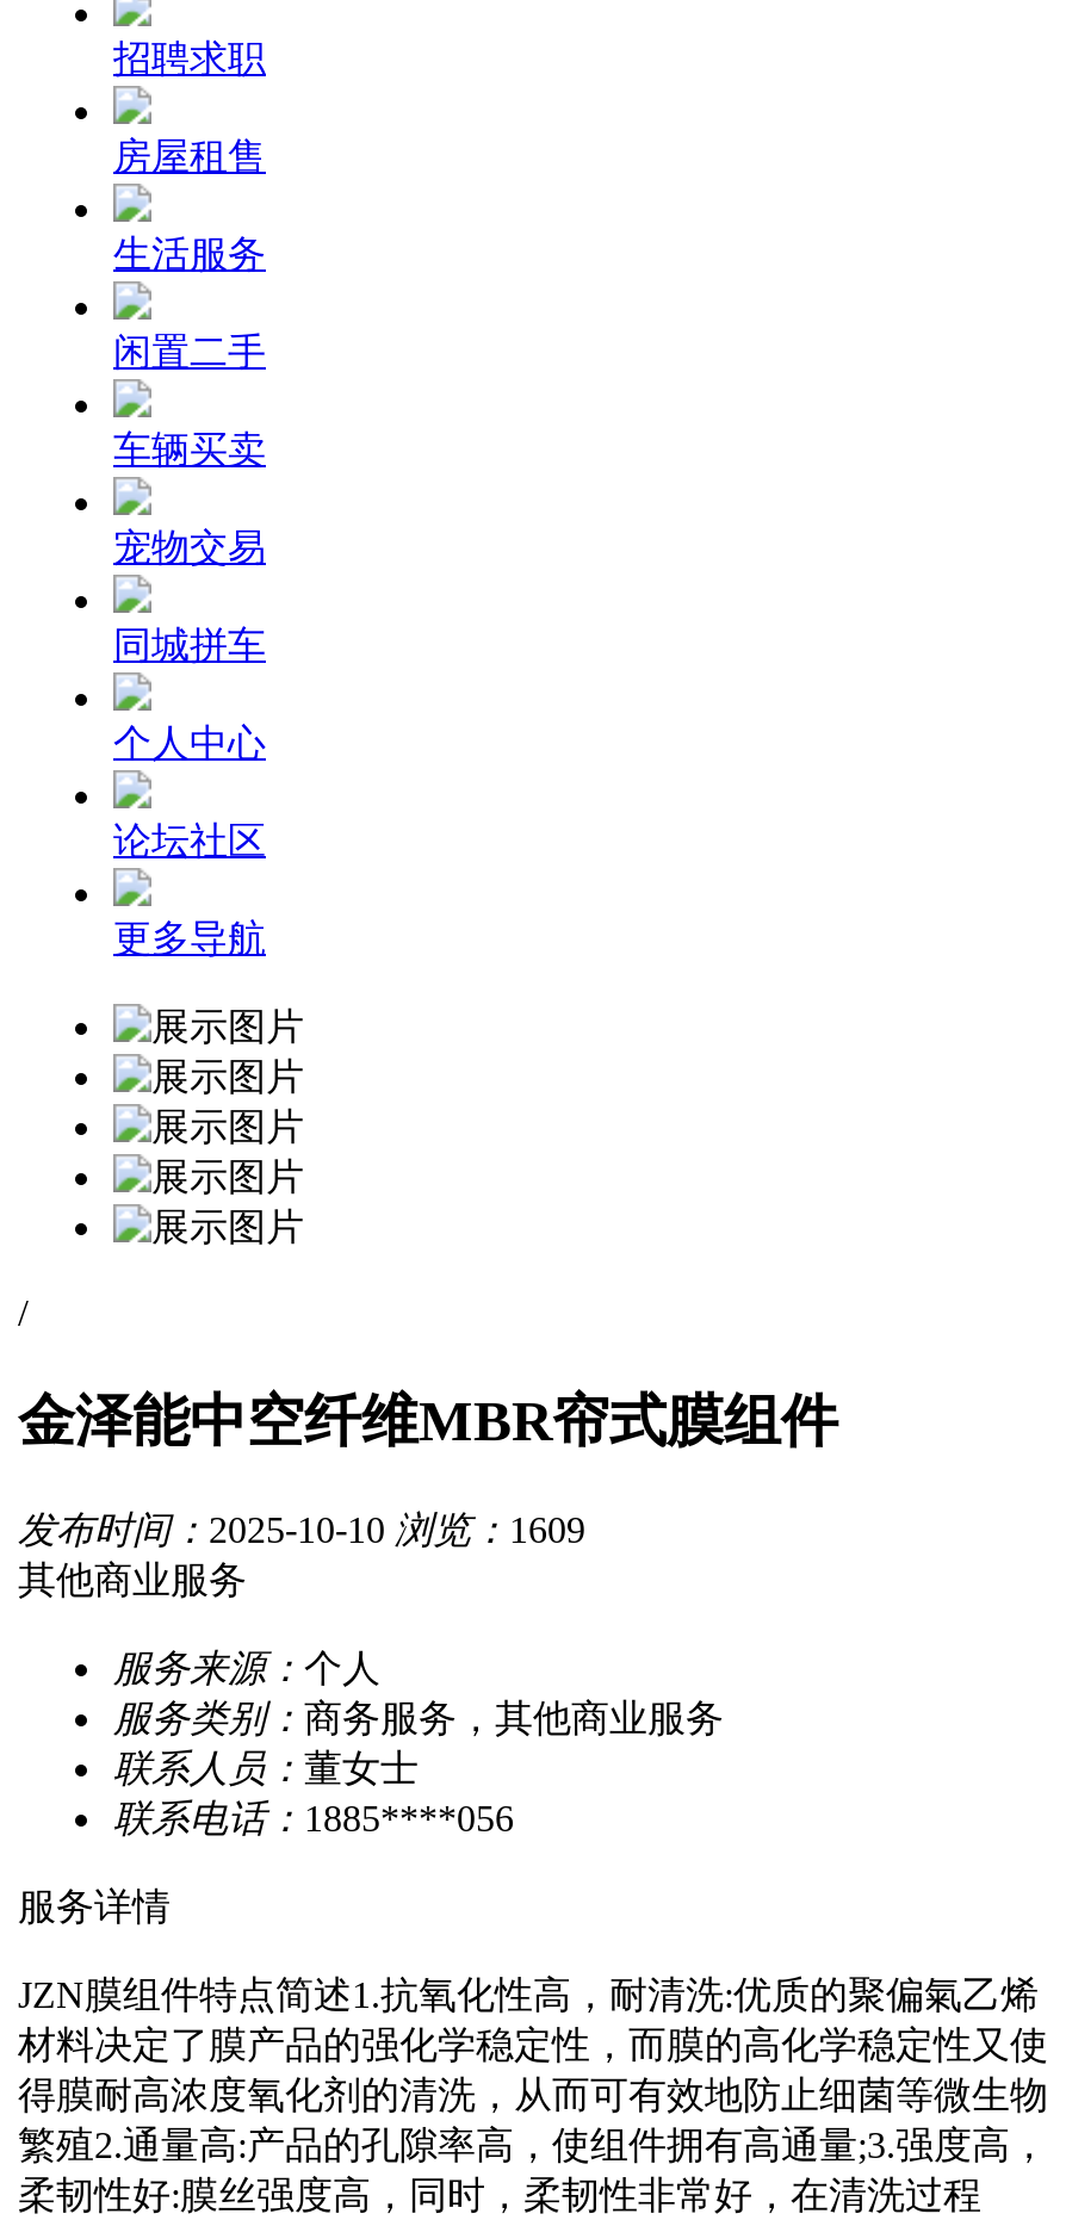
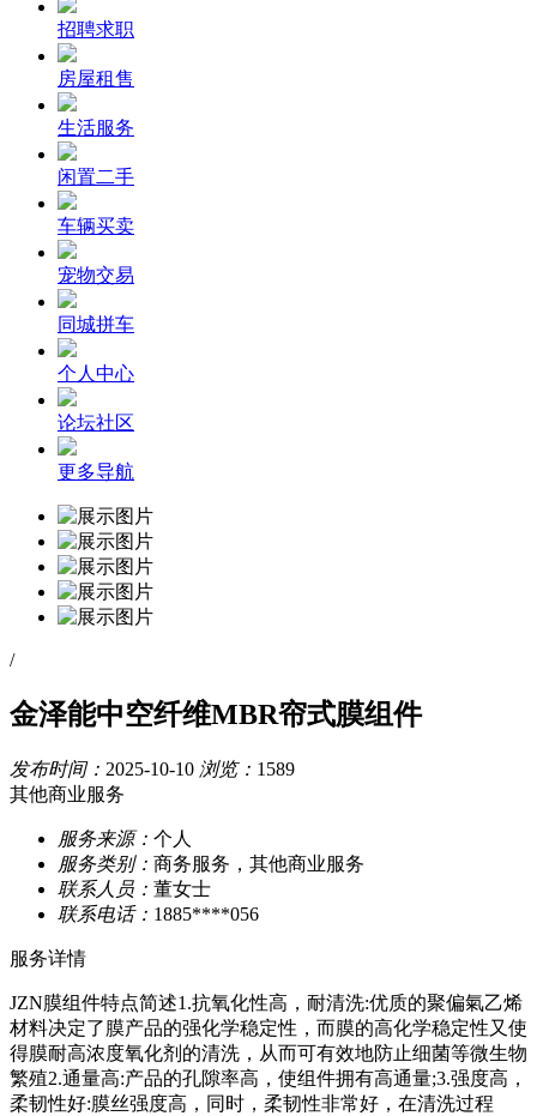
- 发布时间：2025-10-10 浏览：1609
+ 发布时间：2025-10-10 浏览：1589
